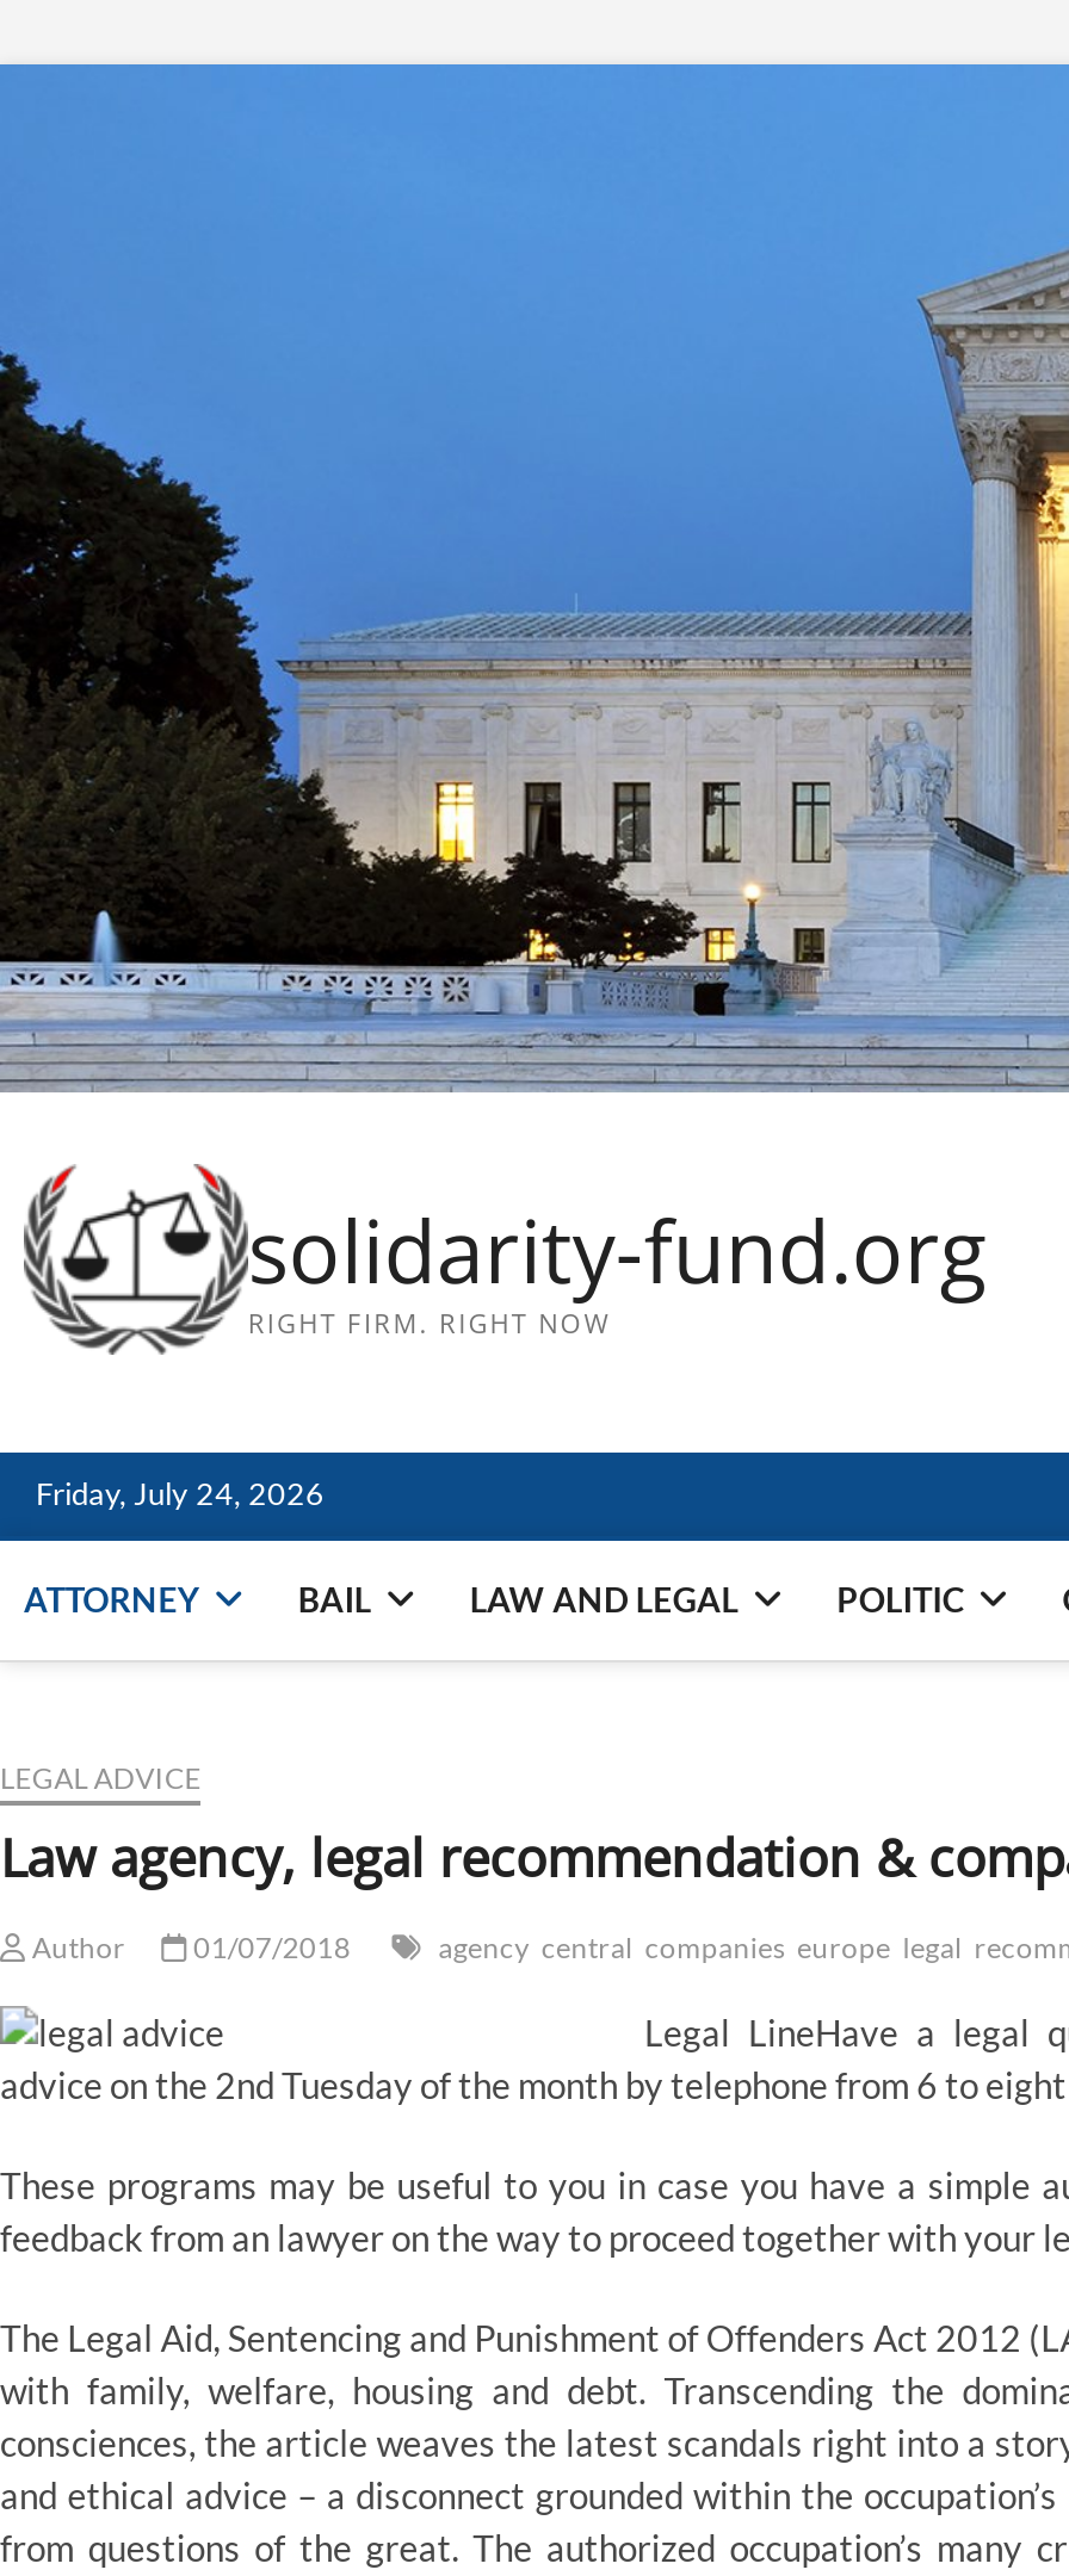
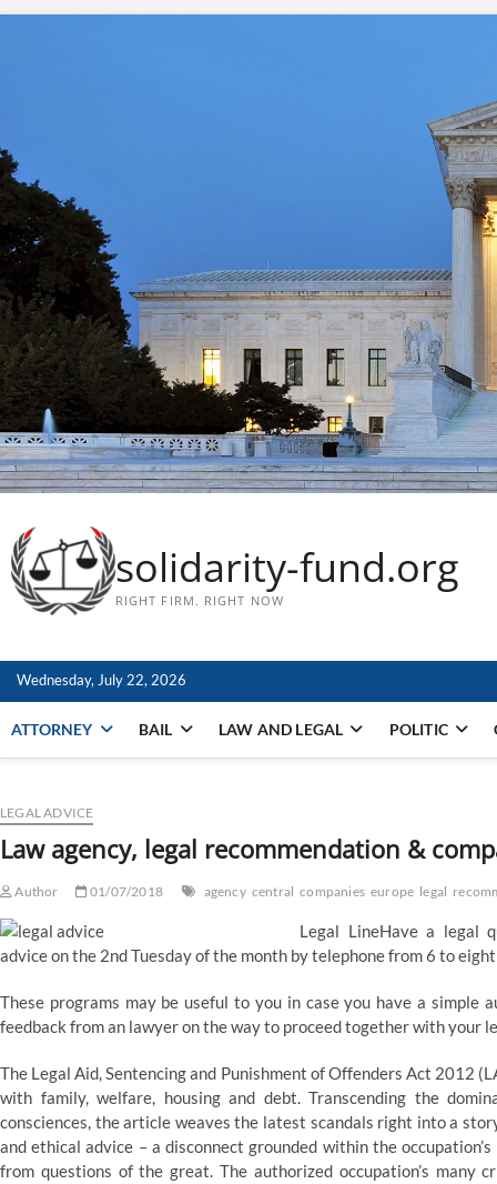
- Friday, July 24, 2026
+ Wednesday, July 22, 2026
